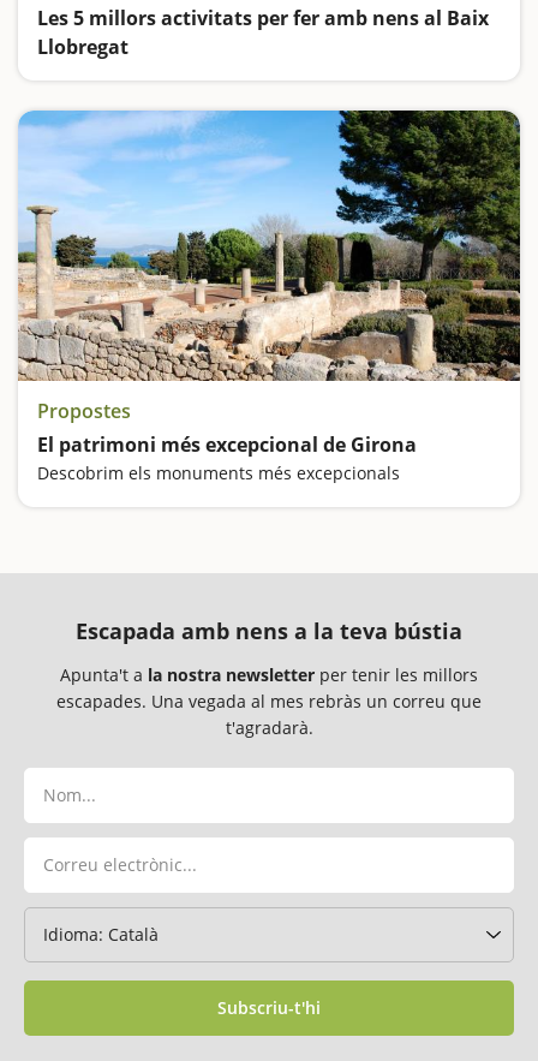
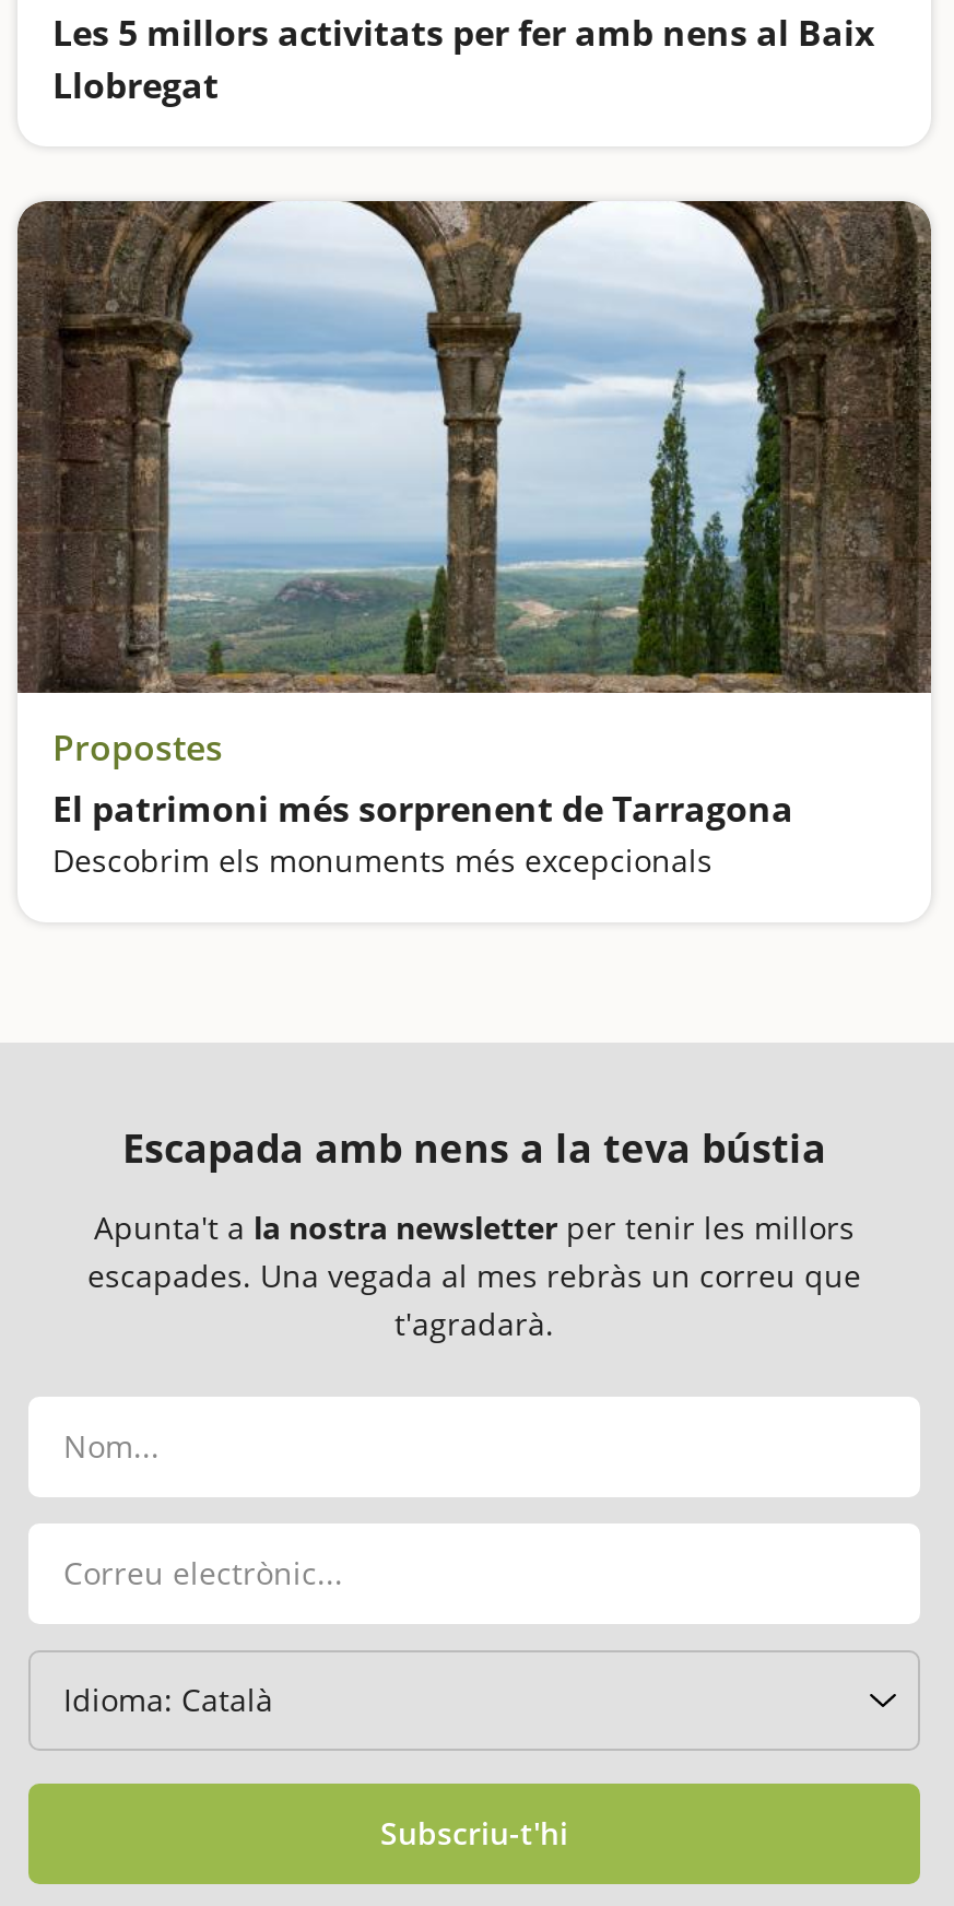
- [image]
+ [image]

- El patrimoni més excepcional de Girona
+ El patrimoni més sorprenent de Tarragona
